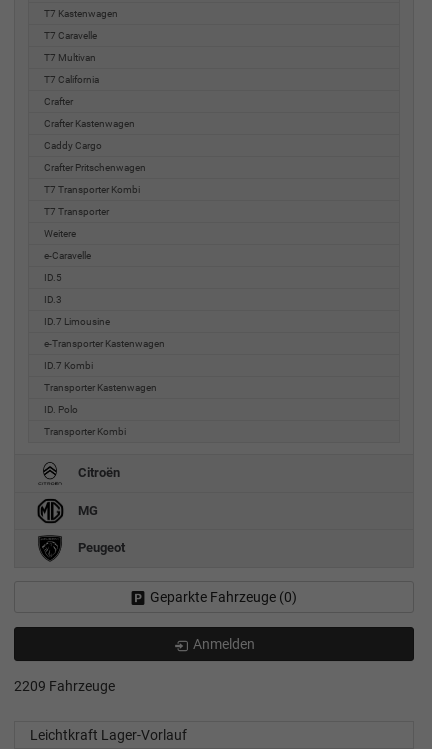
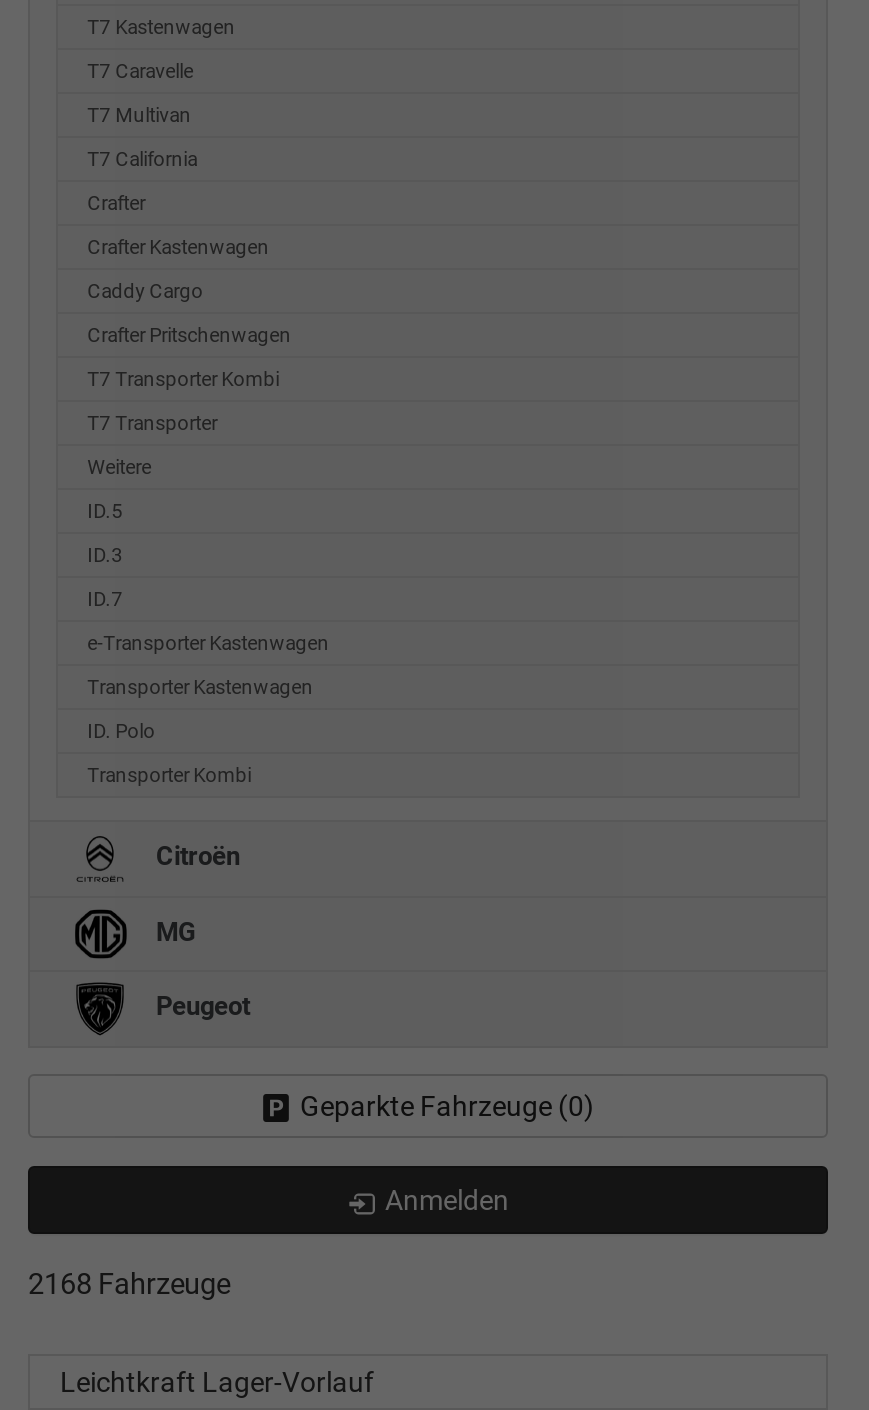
- e-Caravelle

- ID.7 Limousine
+ ID.7

- ID.7 Kombi

- 2209 Fahrzeuge
+ 2168 Fahrzeuge
